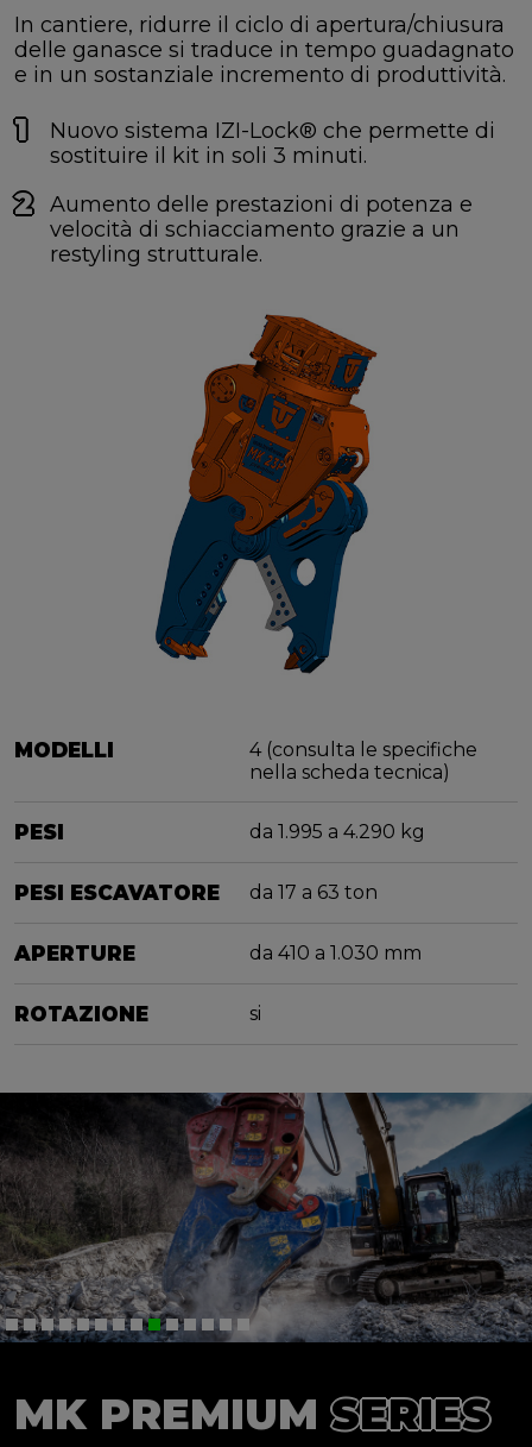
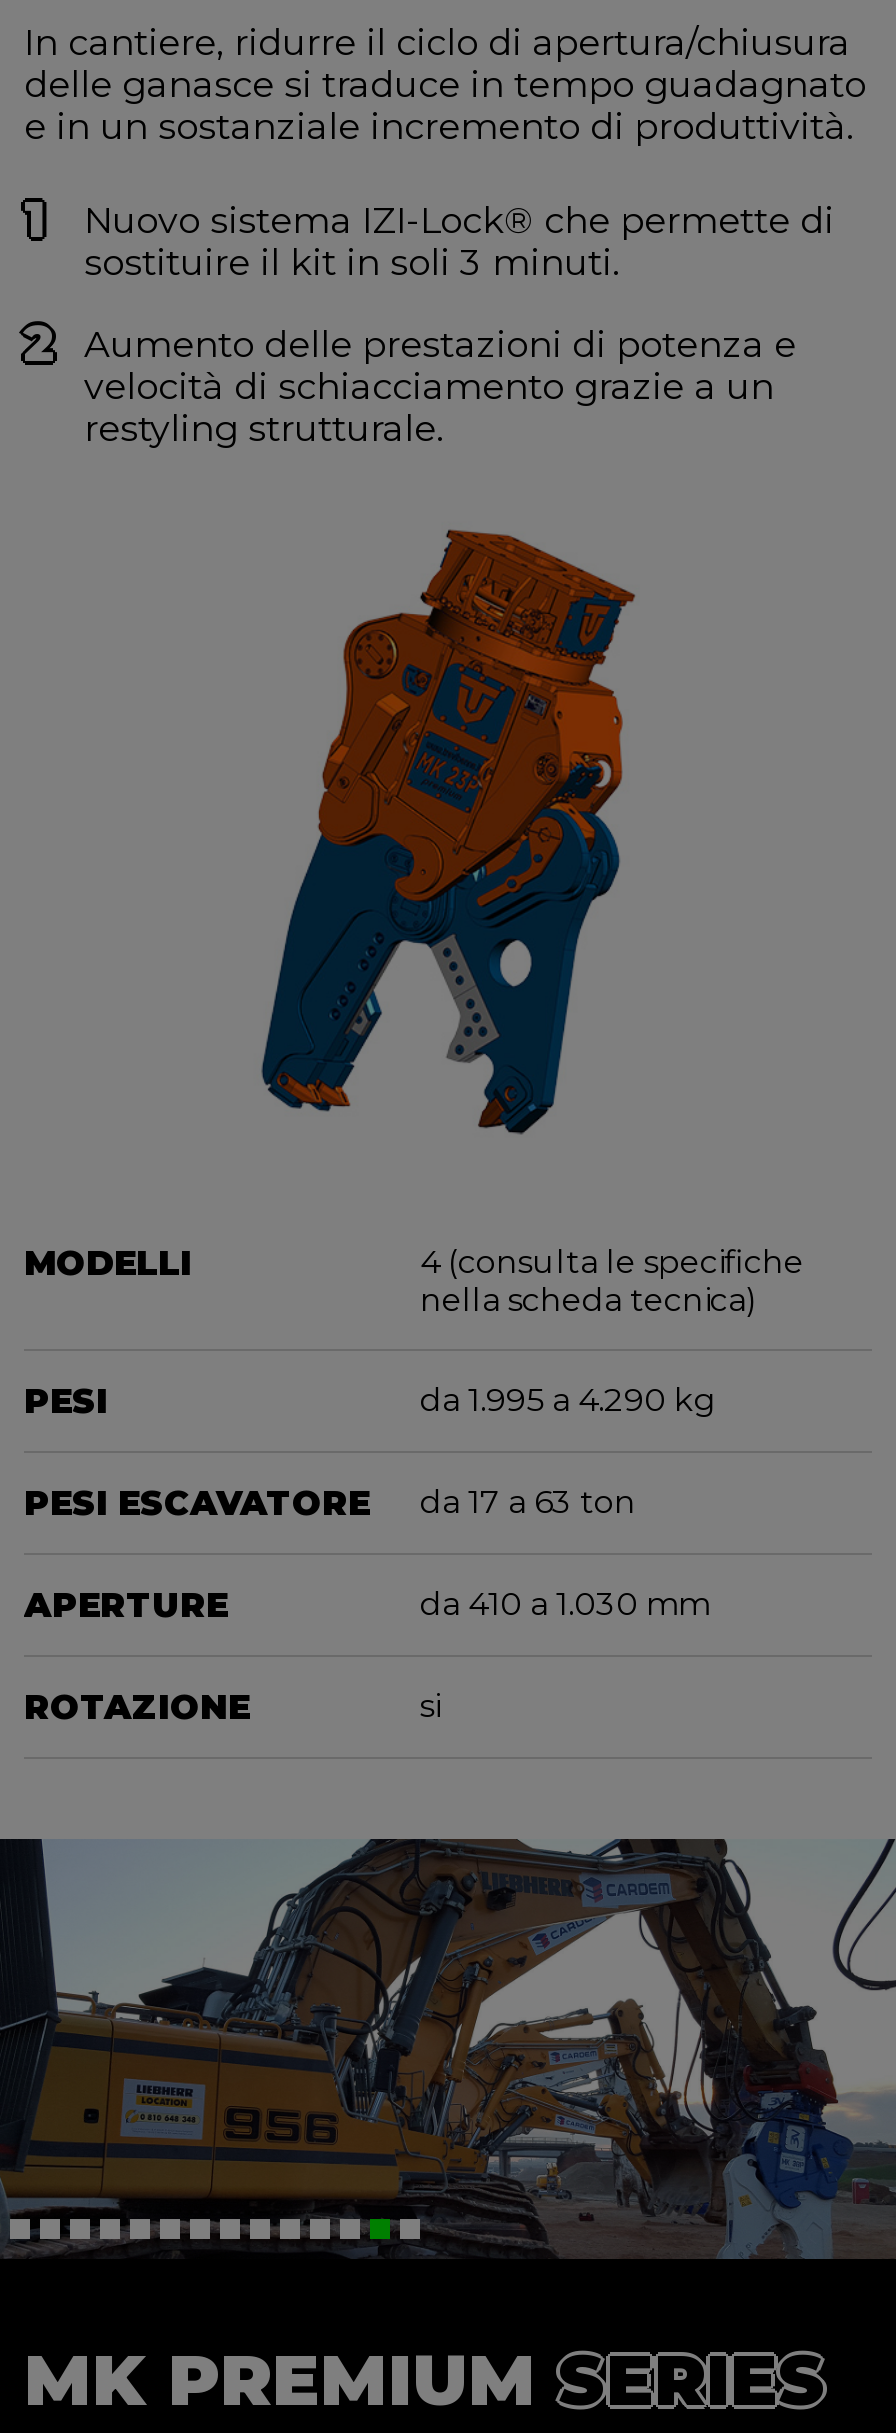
- [image]
+ [image]
